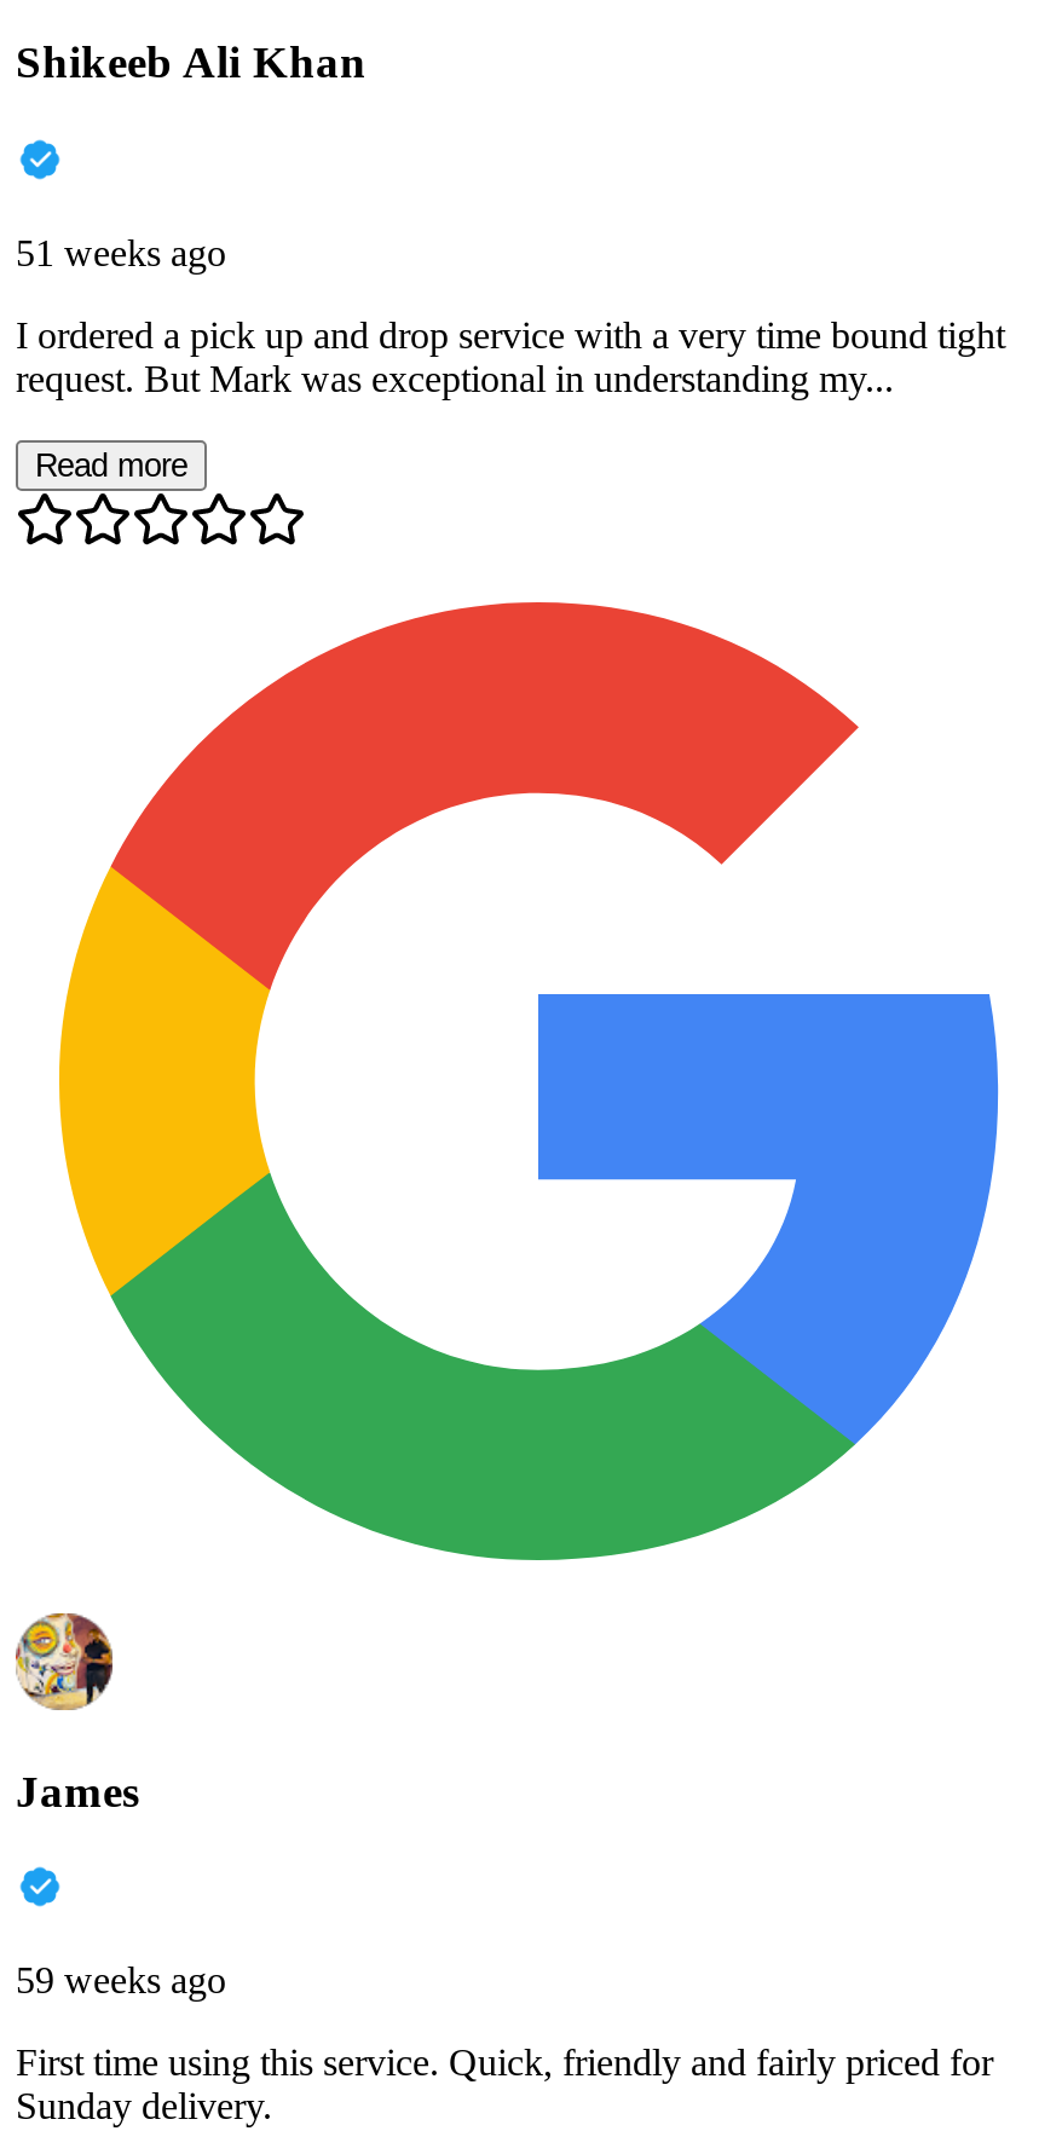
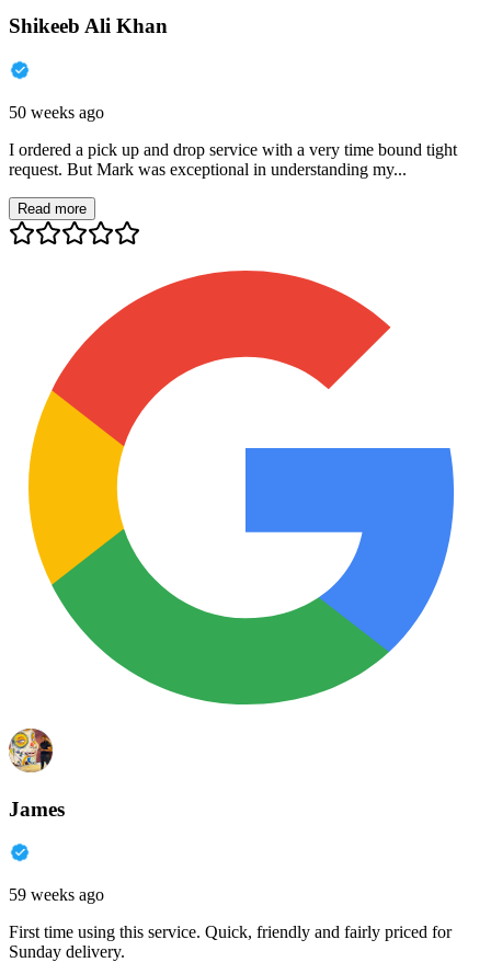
- 51 weeks ago
+ 50 weeks ago
